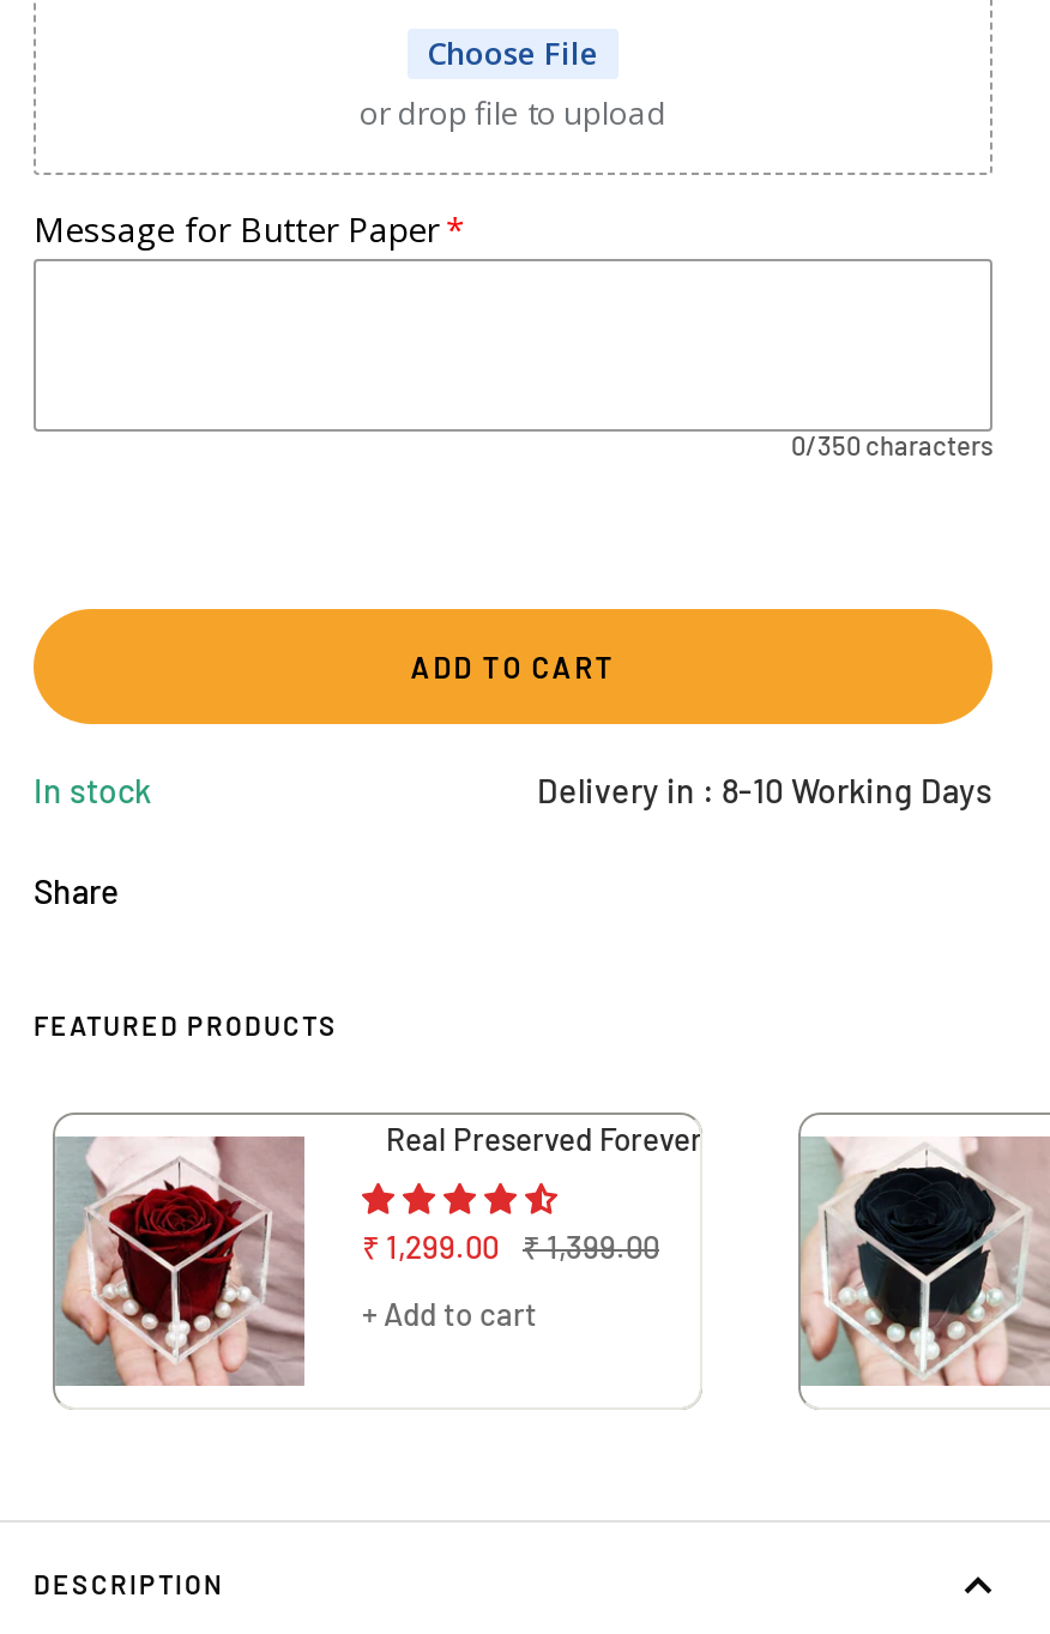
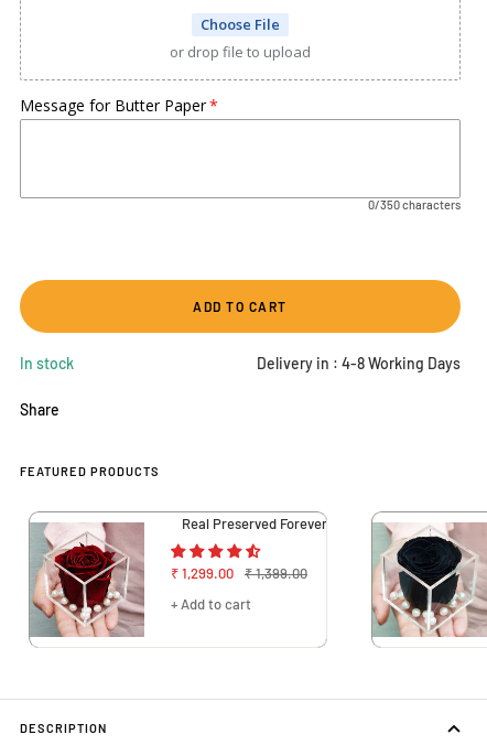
- Delivery in : 8-10 Working Days
+ Delivery in : 4-8 Working Days
